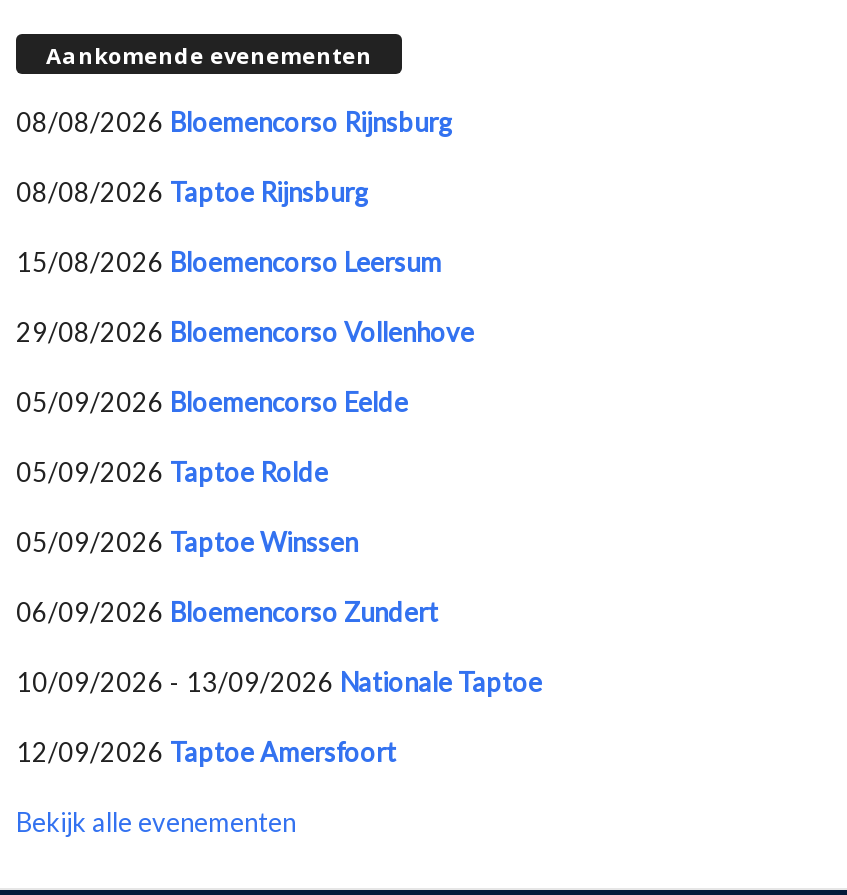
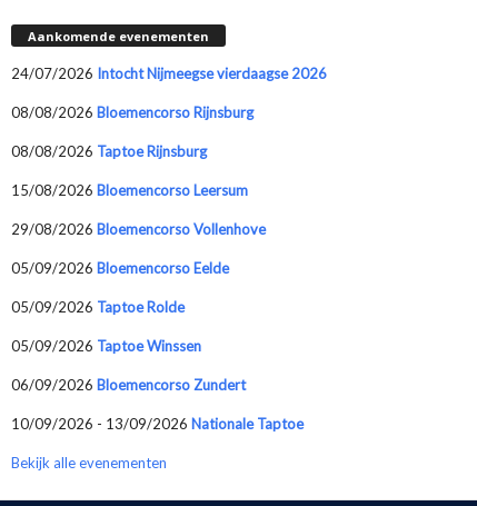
+ 24/07/2026 Intocht Nijmeegse vierdaagse 2026

moved down: 08/08/2026 Bloemencorso Rijnsburg | 08/08/2026 Taptoe Rijnsburg | 15/08/2026 Bloemencorso Leersum | ... | 06/09/2026 Bloemencorso Zundert | 10/09/2026 - 13/09/2026 Nationale Taptoe

- 12/09/2026 Taptoe Amersfoort
